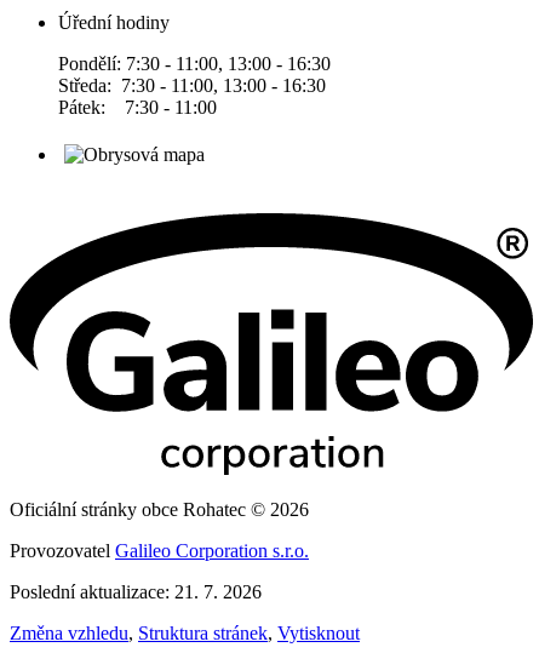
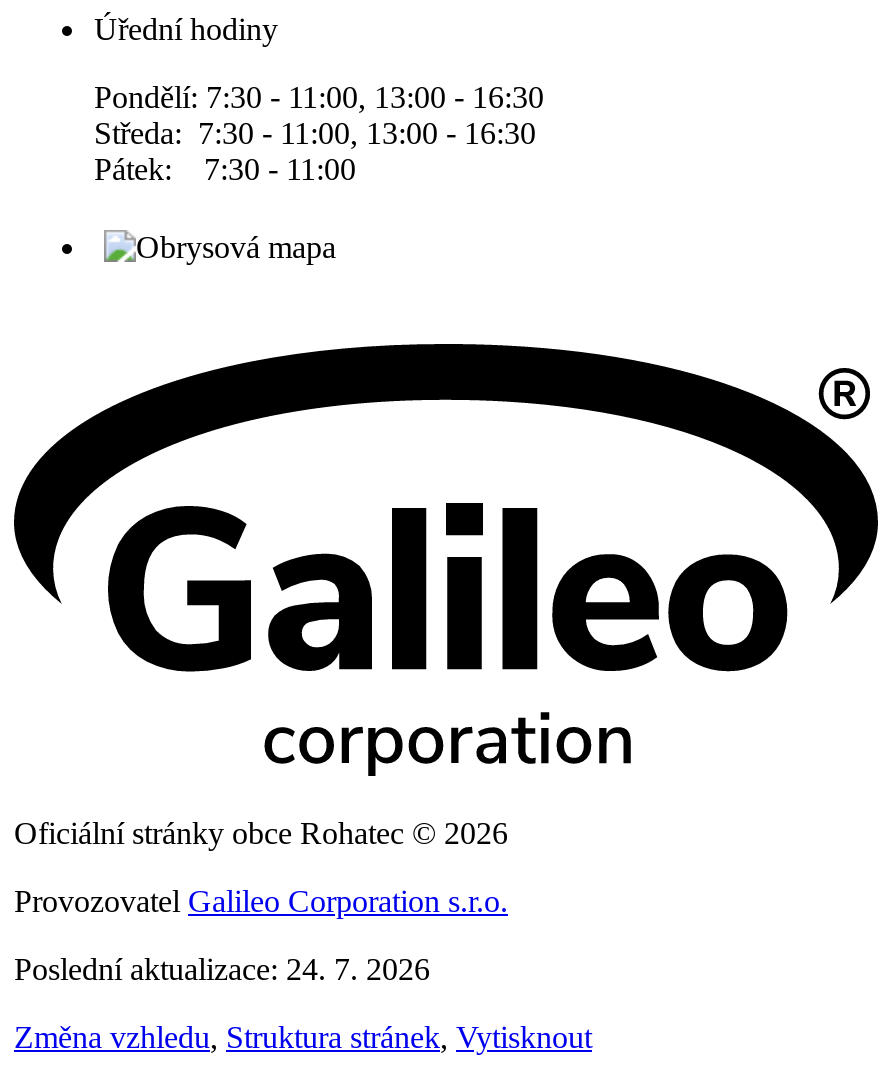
- Poslední aktualizace: 21. 7. 2026
+ Poslední aktualizace: 24. 7. 2026
